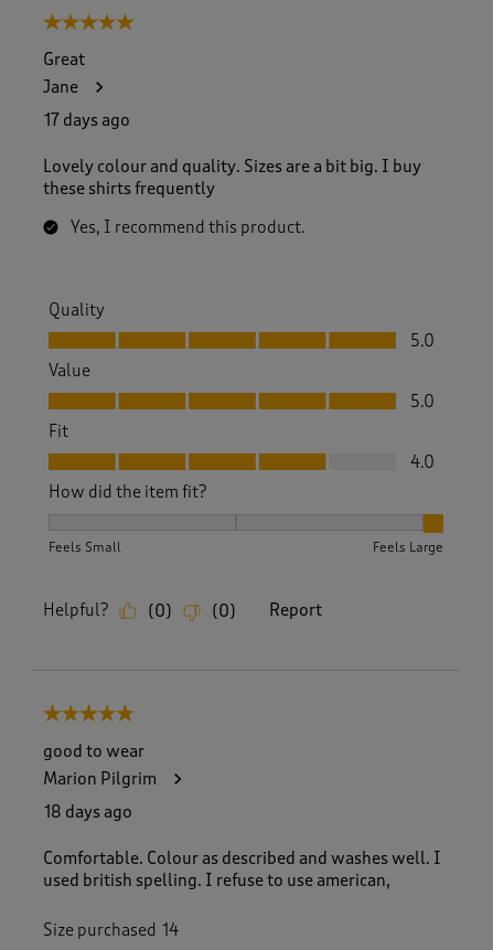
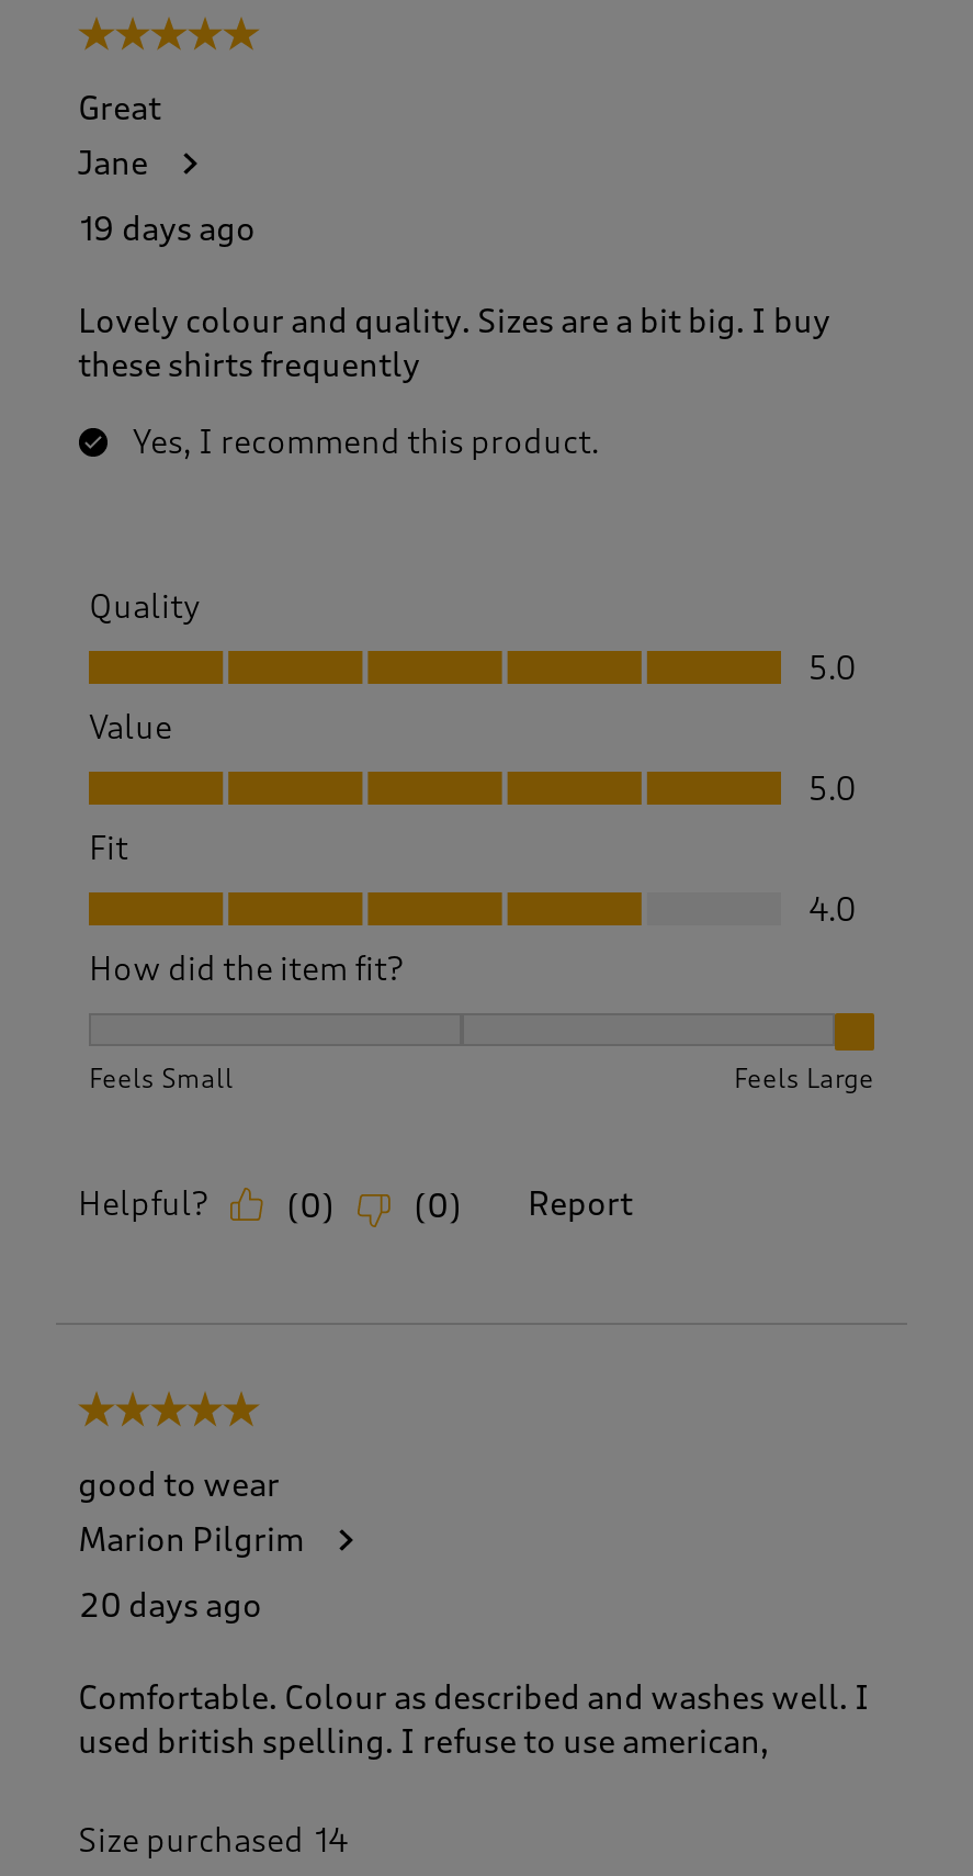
- 17 days ago
+ 19 days ago

- 18 days ago
+ 20 days ago
